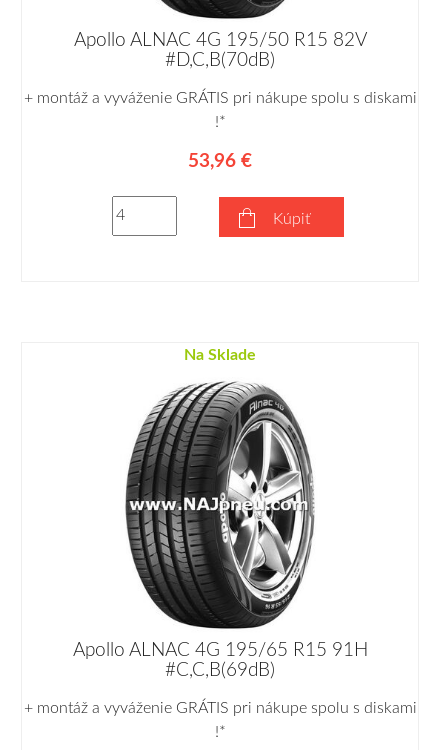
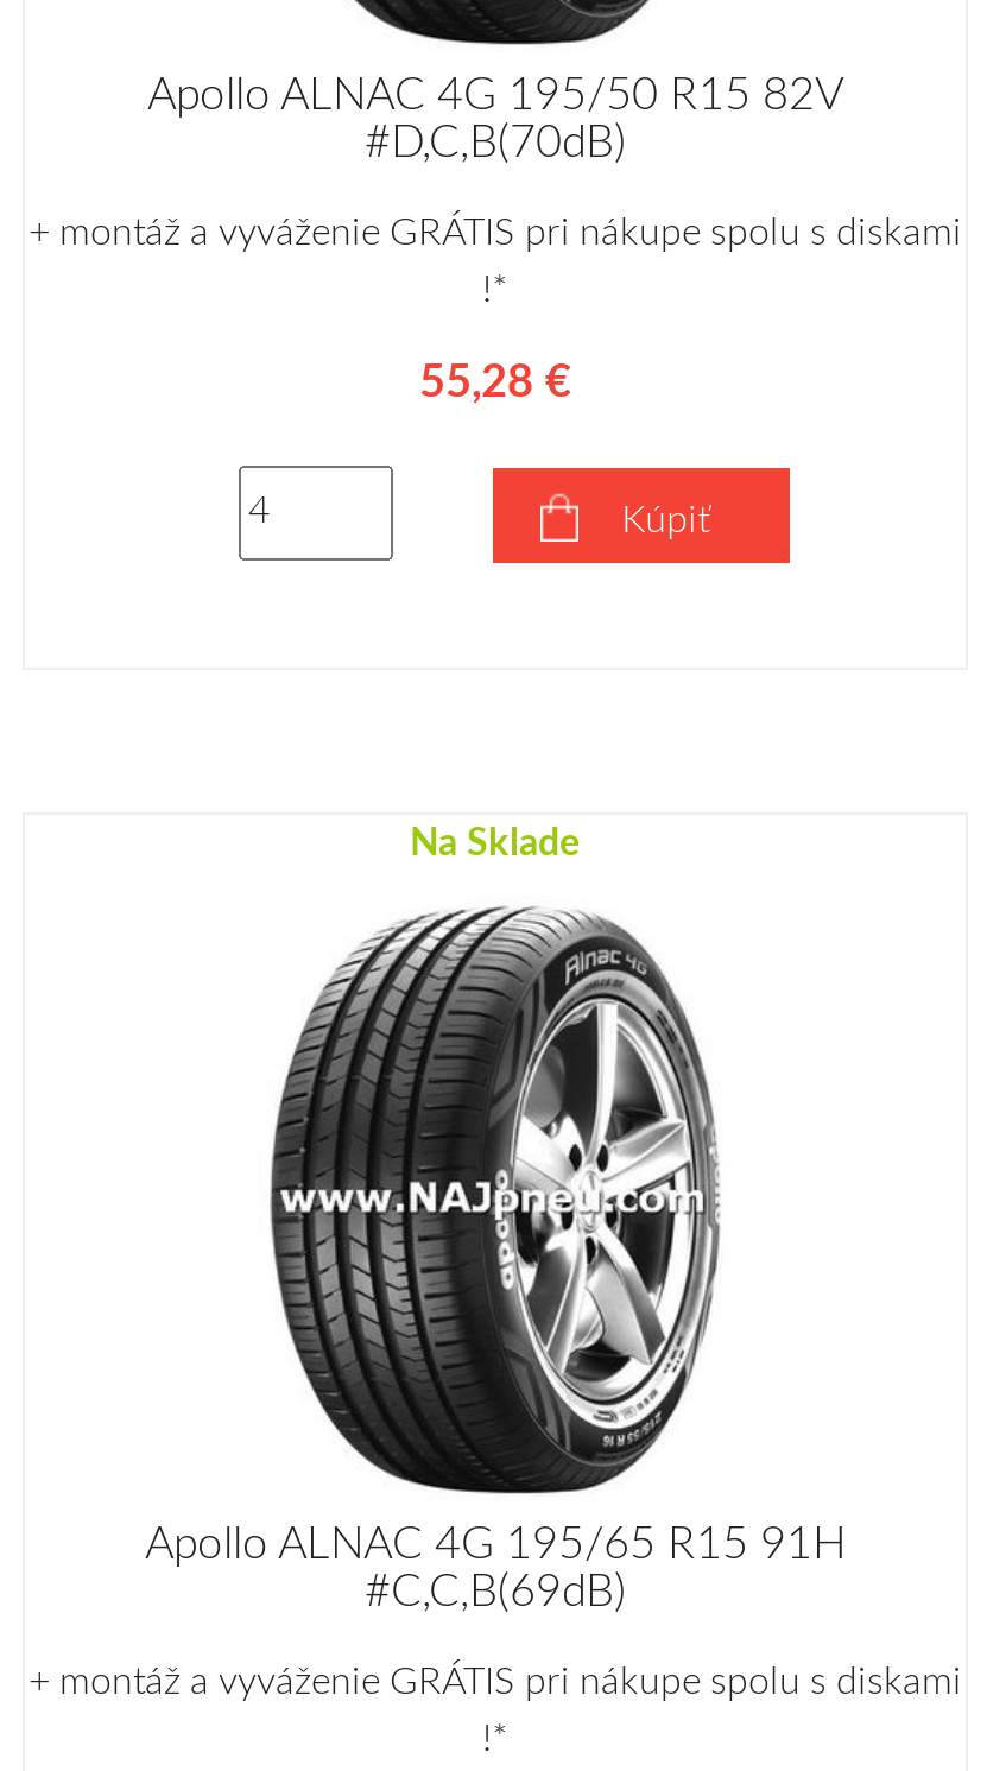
- 53,96 €
+ 55,28 €
